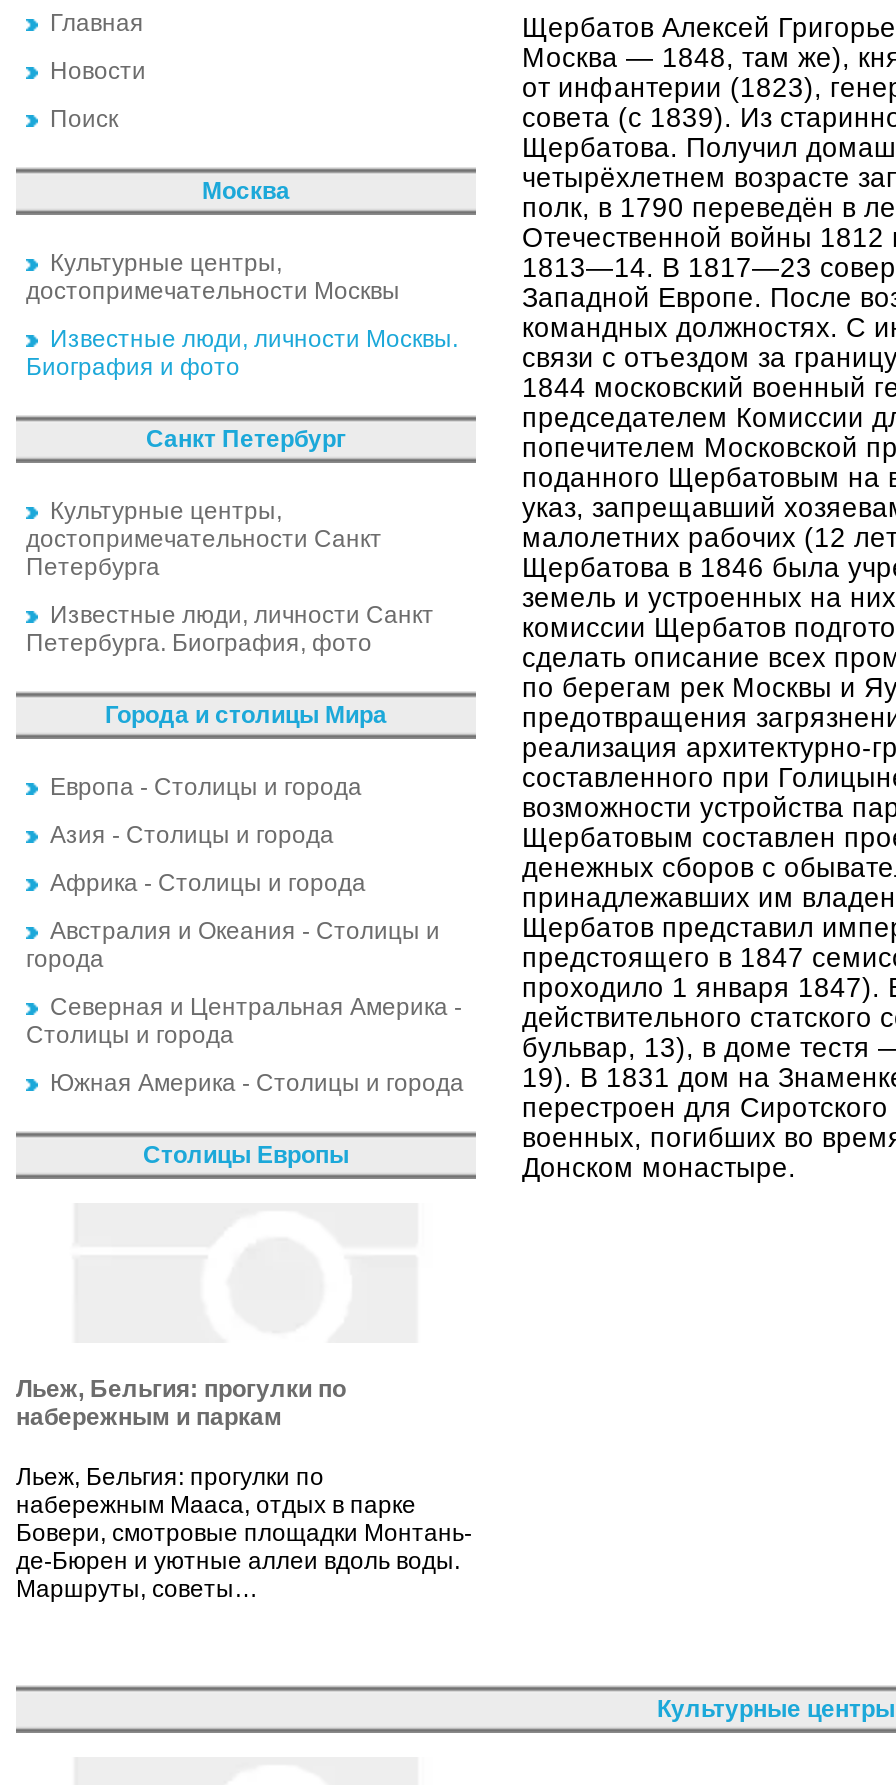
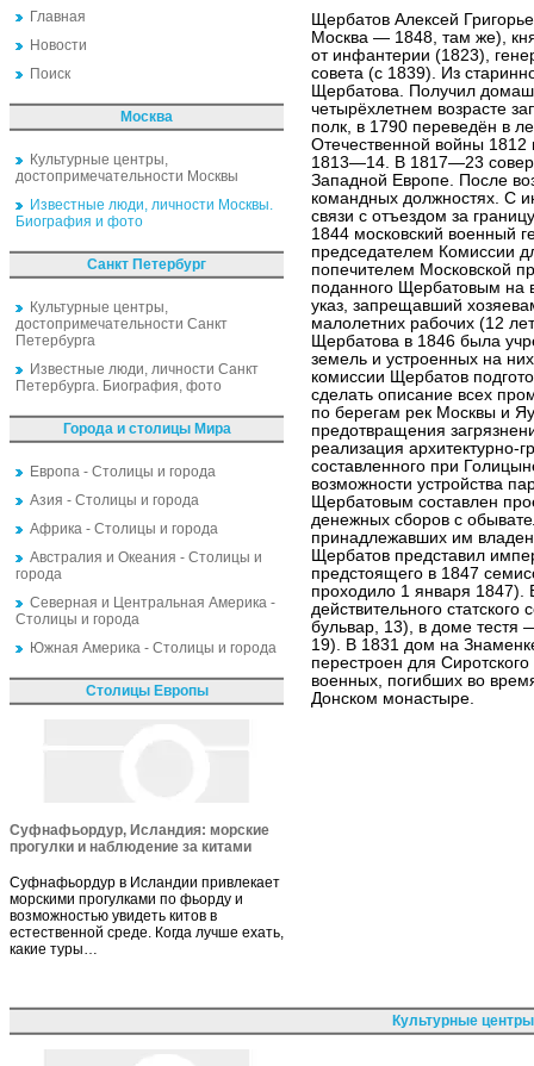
- Льеж, Бельгия: прогулки по
- набережным и паркам
+ Суфнафьордур, Исландия: морские
+ прогулки и наблюдение за китами

- Льеж, Бельгия: прогулки по
- набережным Мааса, отдых в парке
- Бовери, смотровые площадки Монтань-
- де-Бюрен и уютные аллеи вдоль воды.
- Маршруты, советы…
+ Суфнафьордур в Исландии привлекает
+ морскими прогулками по фьорду и
+ возможностью увидеть китов в
+ естественной среде. Когда лучше ехать,
+ какие туры…
